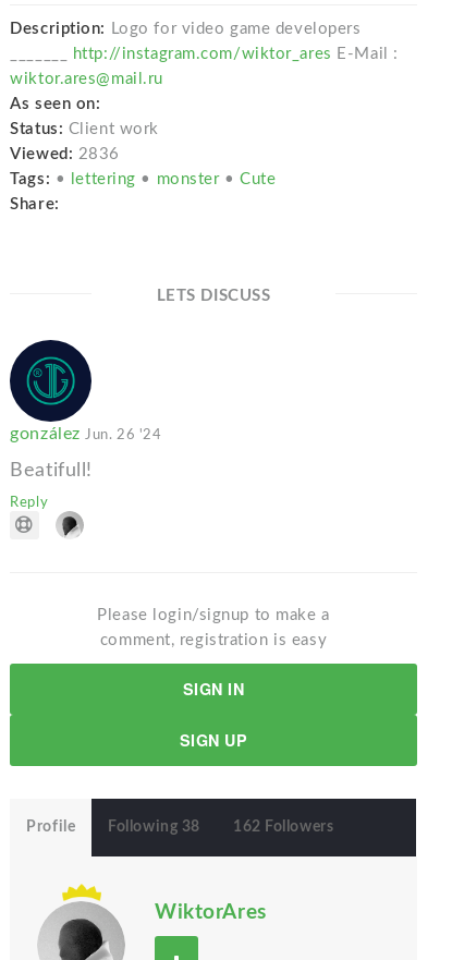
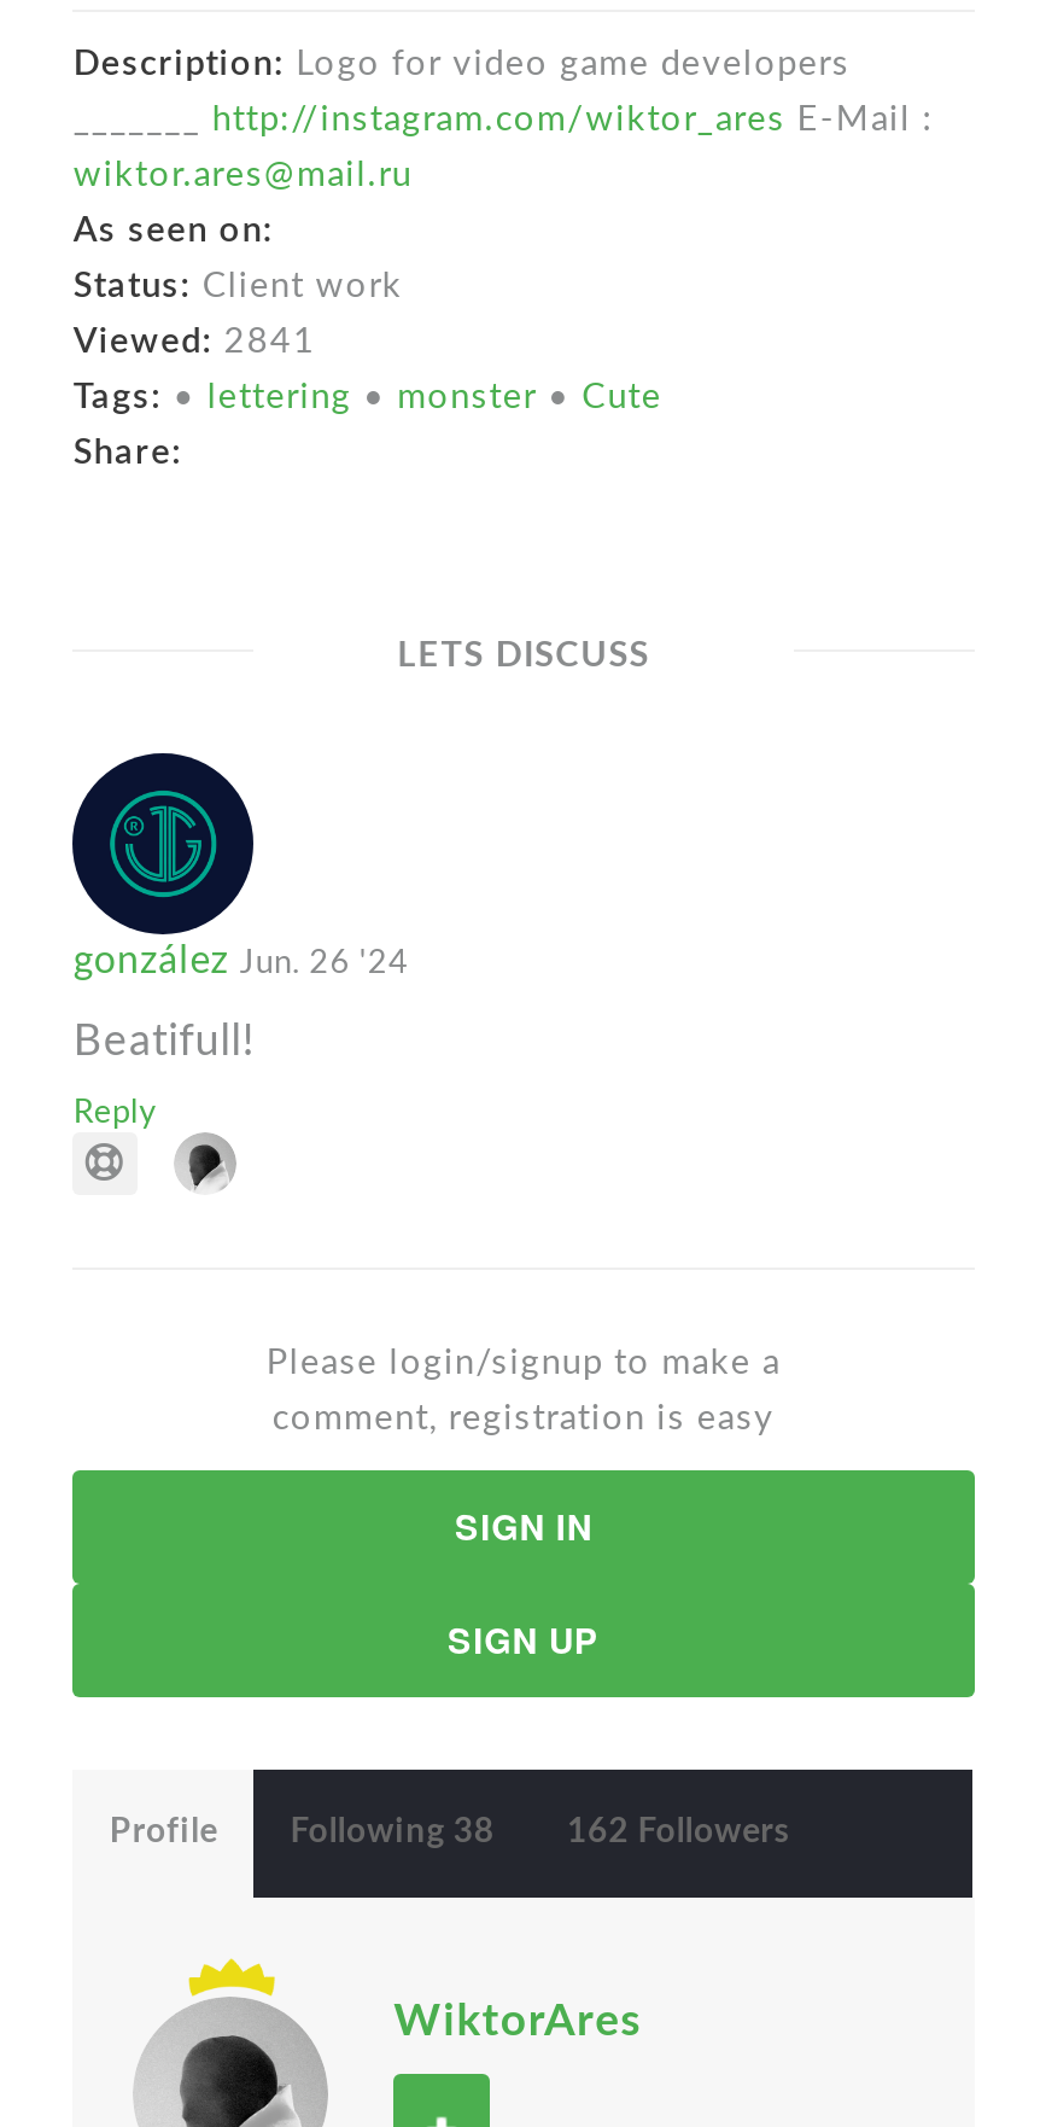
- Viewed: 2836
+ Viewed: 2841
